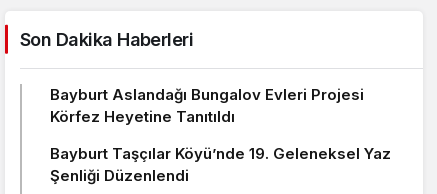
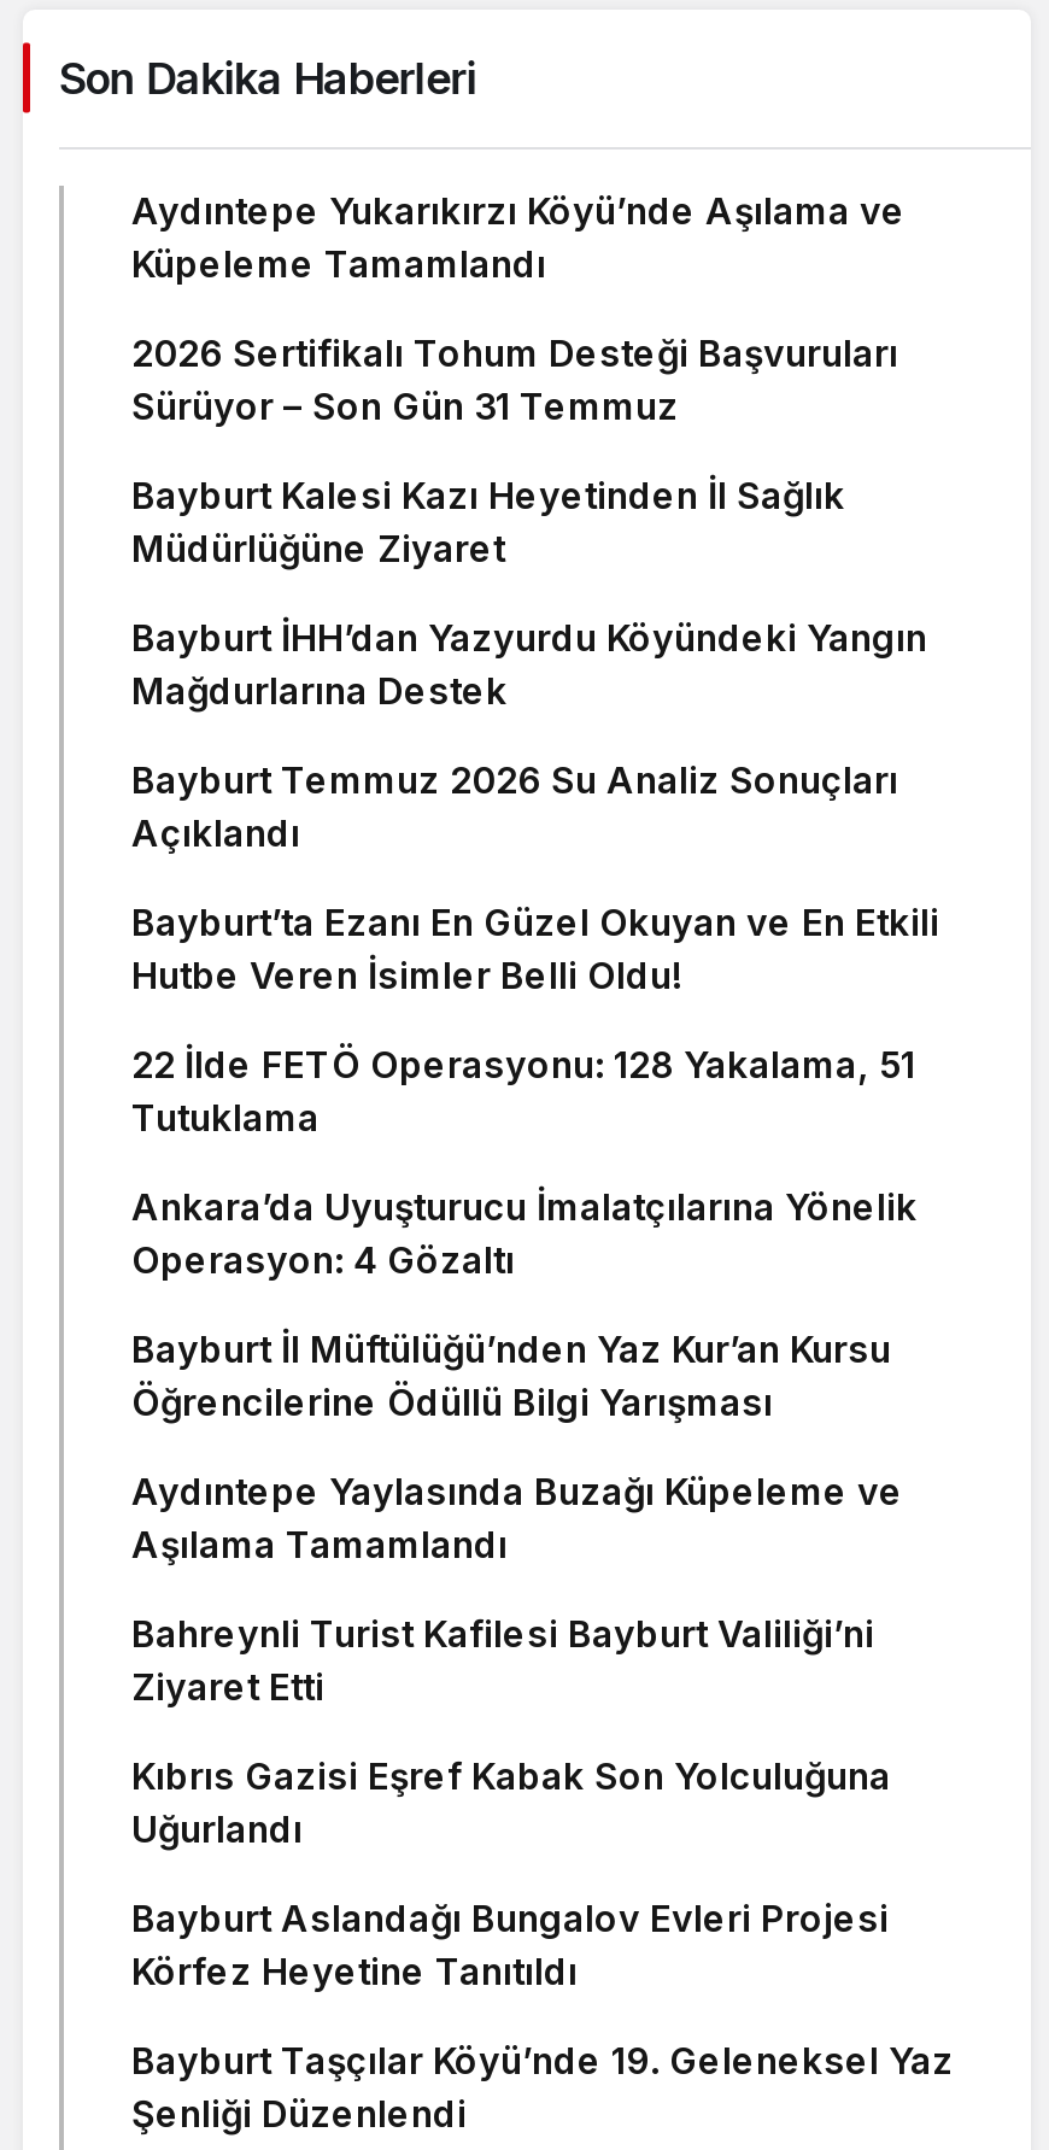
+ Aydıntepe Yukarıkırzı Köyü’nde Aşılama ve
+ Küpeleme Tamamlandı
+ 2026 Sertifikalı Tohum Desteği Başvuruları
+ Sürüyor – Son Gün 31 Temmuz
+ Bayburt Kalesi Kazı Heyetinden İl Sağlık
+ Müdürlüğüne Ziyaret
+ Bayburt İHH’dan Yazyurdu Köyündeki Yangın
+ Mağdurlarına Destek
+ Bayburt Temmuz 2026 Su Analiz Sonuçları
+ Açıklandı
+ Bayburt’ta Ezanı En Güzel Okuyan ve En Etkili
+ Hutbe Veren İsimler Belli Oldu!
+ 22 İlde FETÖ Operasyonu: 128 Yakalama, 51
+ Tutuklama
+ Ankara’da Uyuşturucu İmalatçılarına Yönelik
+ Operasyon: 4 Gözaltı
+ Bayburt İl Müftülüğü’nden Yaz Kur’an Kursu
+ Öğrencilerine Ödüllü Bilgi Yarışması
+ Aydıntepe Yaylasında Buzağı Küpeleme ve
+ Aşılama Tamamlandı
+ Bahreynli Turist Kafilesi Bayburt Valiliği’ni
+ Ziyaret Etti
+ Kıbrıs Gazisi Eşref Kabak Son Yolculuğuna
+ Uğurlandı
